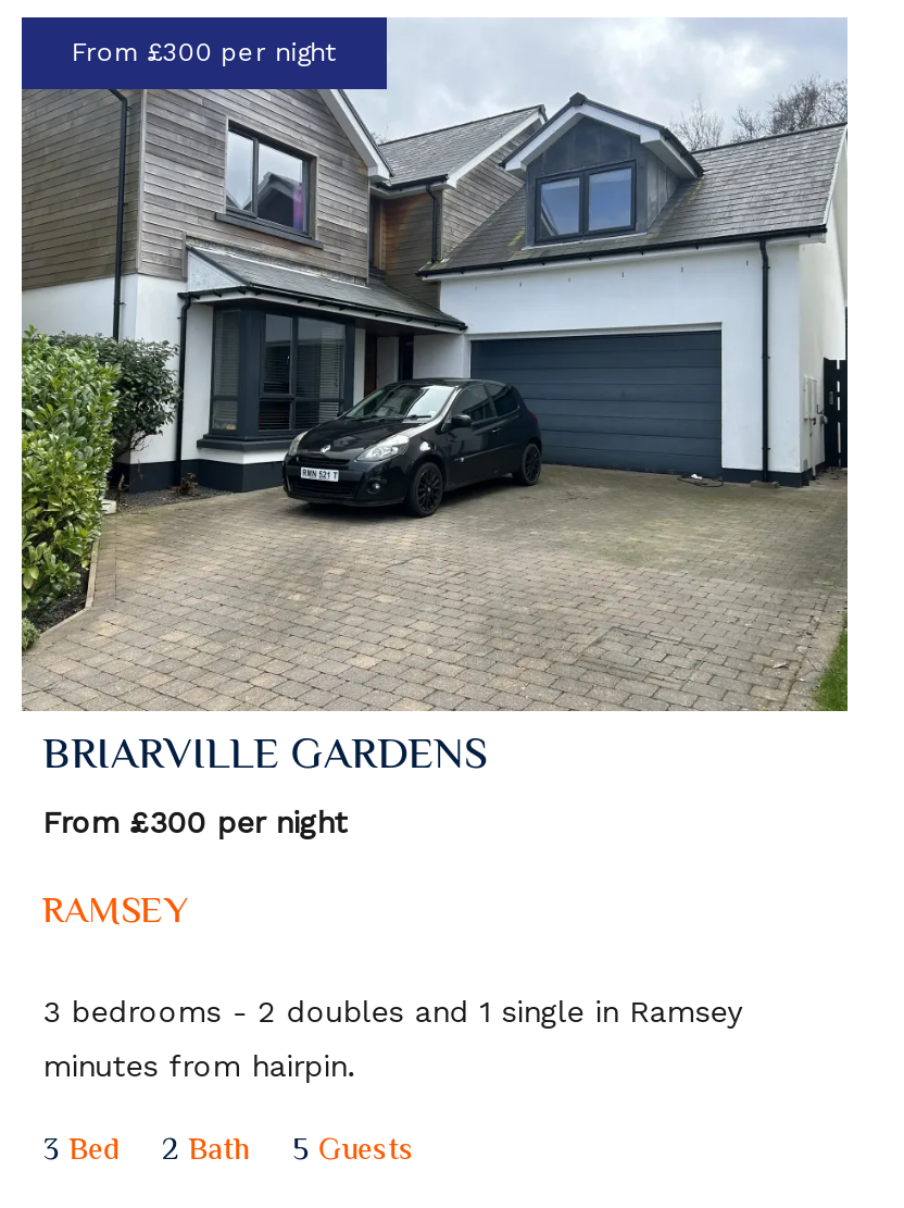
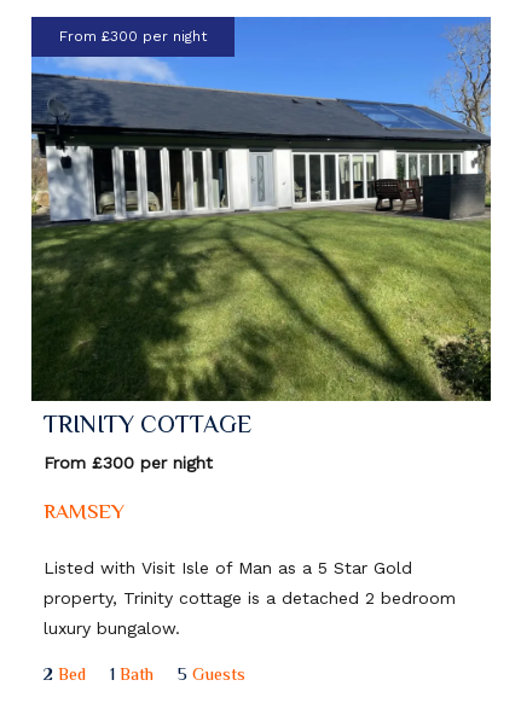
- [image]
- BRIARVILLE GARDENS
+ [image]
+ TRINITY COTTAGE

- 3 bedrooms - 2 doubles and 1 single in Ramsey
- minutes from hairpin.
- 3 Bed
- 2 Bath
+ Listed with Visit Isle of Man as a 5 Star Gold
+ property, Trinity cottage is a detached 2 bedroom
+ luxury bungalow.
+ 2 Bed
+ 1 Bath
